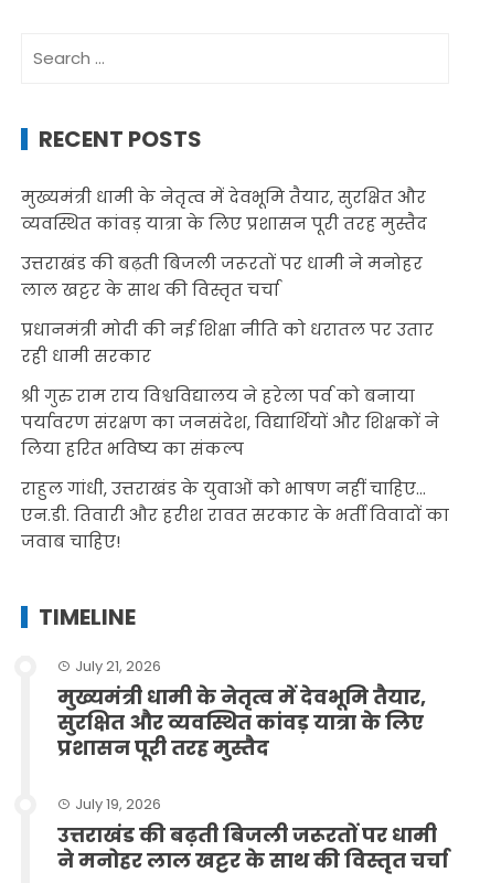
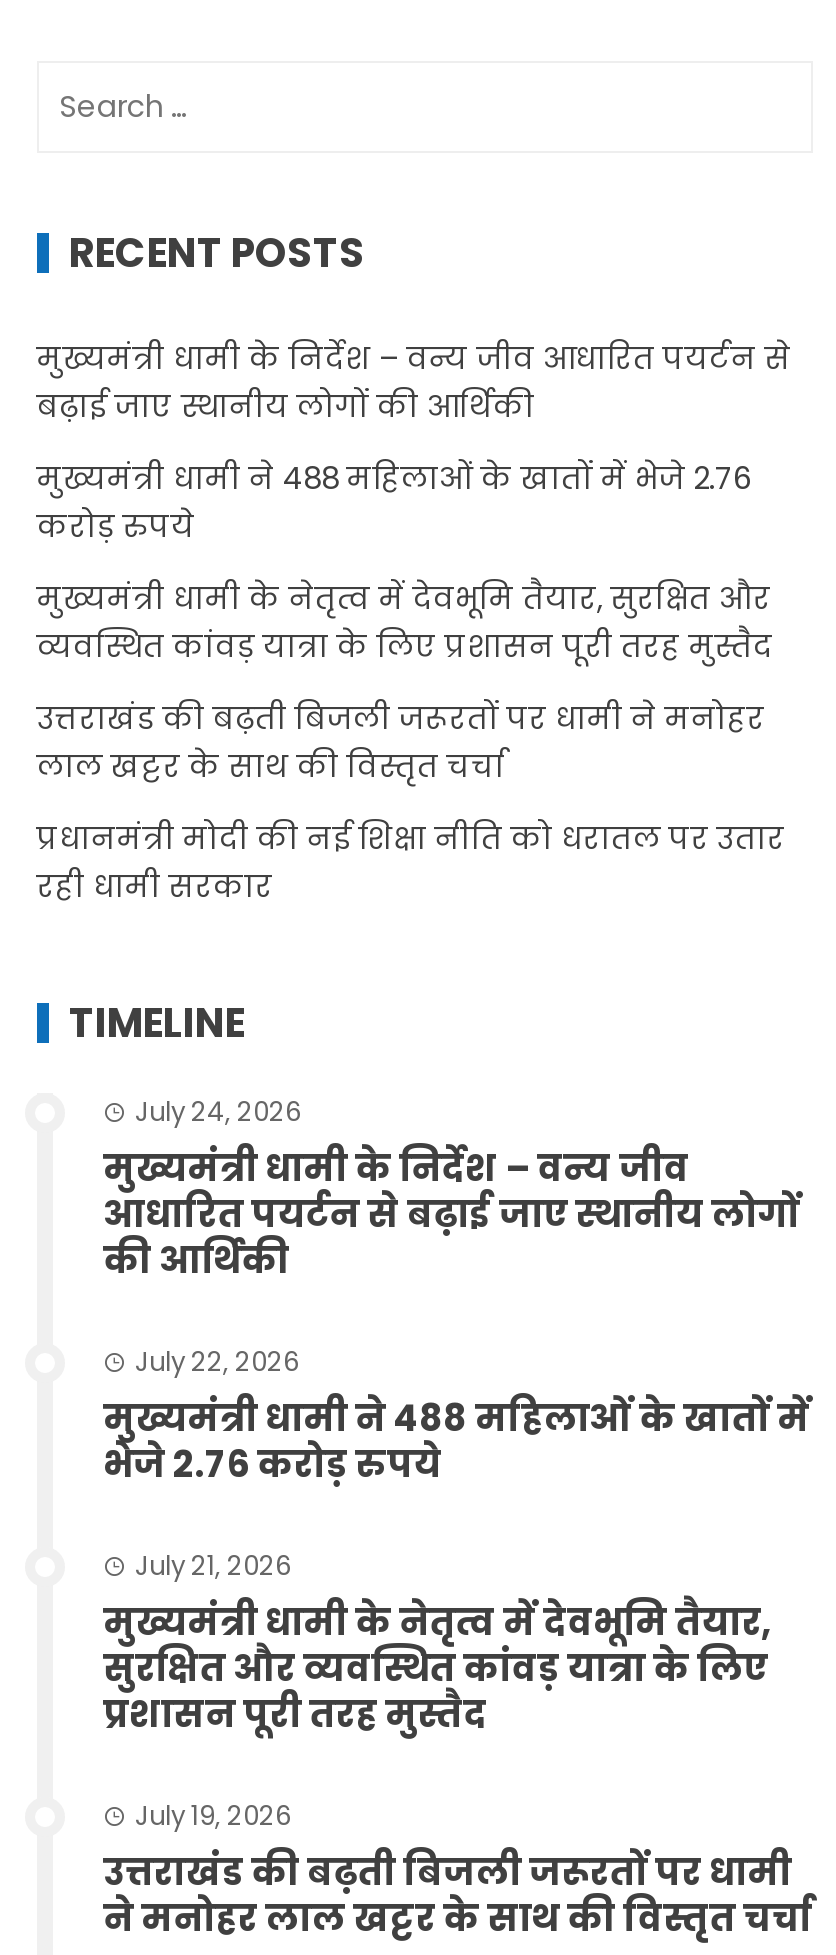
+ मुख्यमंत्री धामी के निर्देश – वन्य जीव आधारित पयर्टन से
+ बढ़ाई जाए स्थानीय लोगों की आर्थिकी
+ मुख्यमंत्री धामी ने 488 महिलाओं के खातों में भेजे 2.76
+ करोड़ रुपये

- श्री गुरु राम राय विश्वविद्यालय ने हरेला पर्व को बनाया
- पर्यावरण संरक्षण का जनसंदेश, विद्यार्थियों और शिक्षकों ने
- लिया हरित भविष्य का संकल्प
- राहुल गांधी, उत्तराखंड के युवाओं को भाषण नहीं चाहिए…
- एन.डी. तिवारी और हरीश रावत सरकार के भर्ती विवादों का
- जवाब चाहिए!

moved up: TIMELINE

+ July 24, 2026
+ मुख्यमंत्री धामी के निर्देश – वन्य जीव
+ आधारित पयर्टन से बढ़ाई जाए स्थानीय लोगों
+ की आर्थिकी
+ July 22, 2026
+ मुख्यमंत्री धामी ने 488 महिलाओं के खातों में
+ भेजे 2.76 करोड़ रुपये
